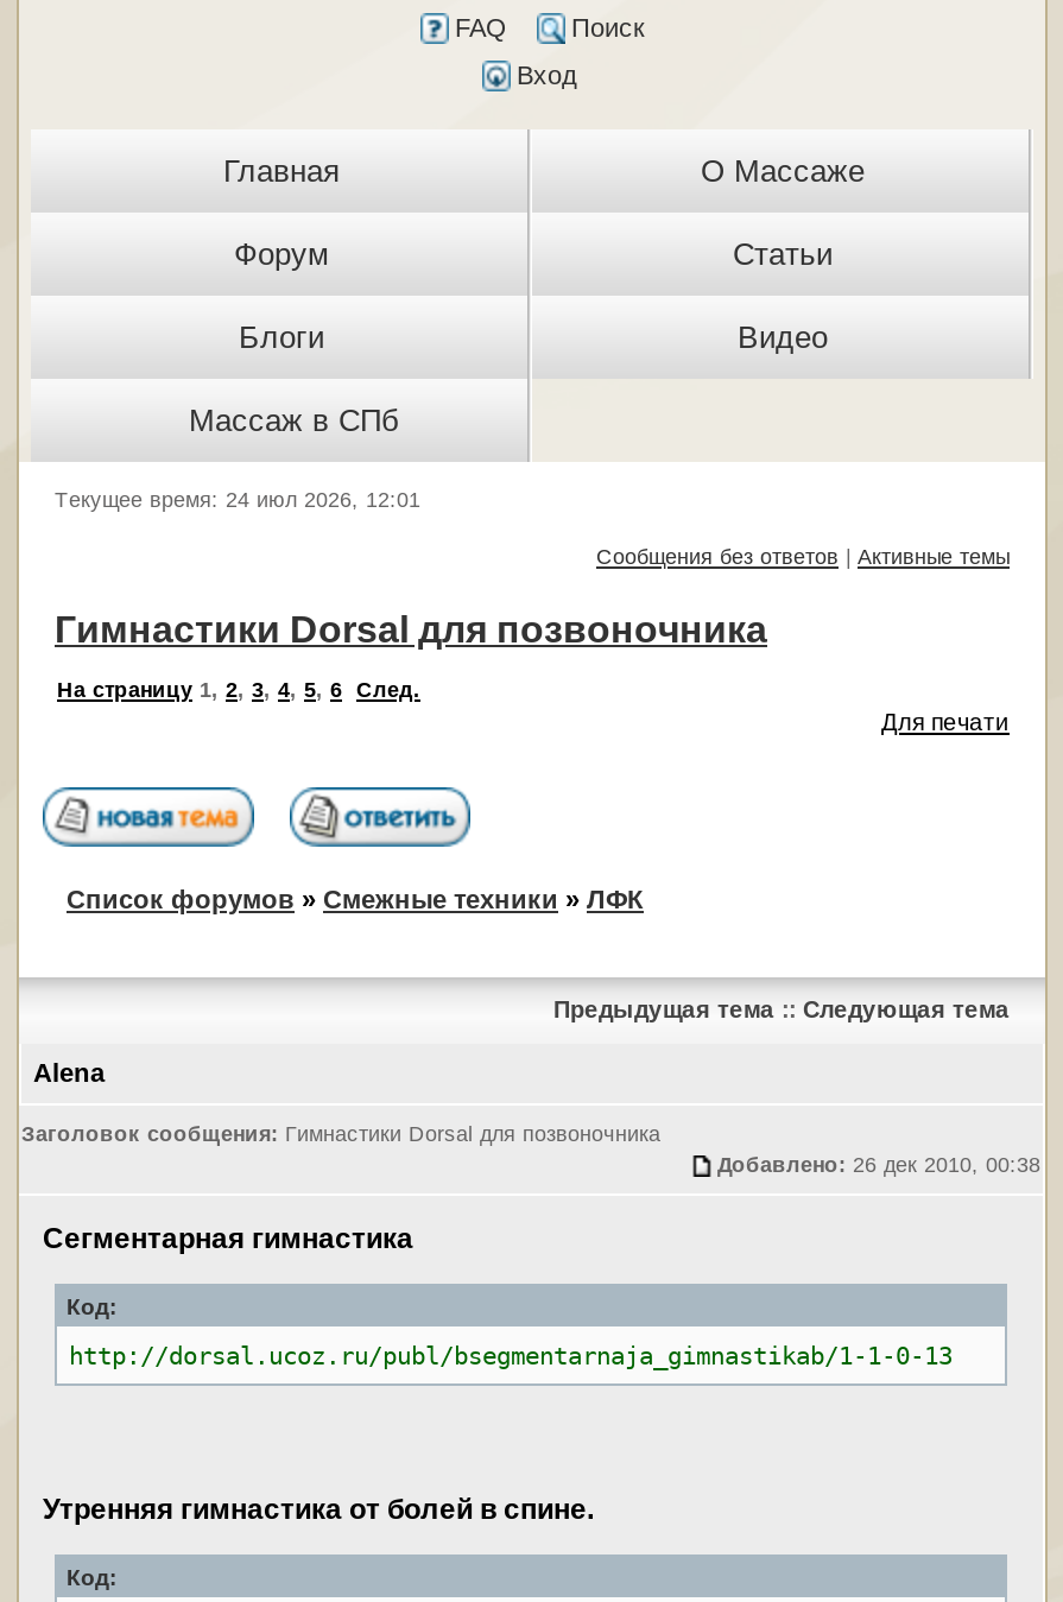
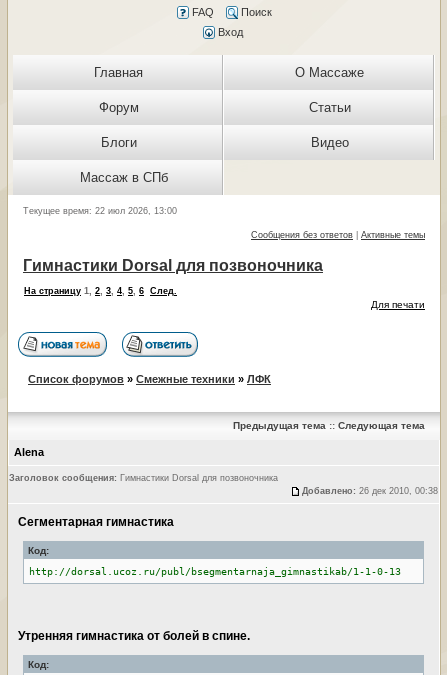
- Текущее время: 24 июл 2026, 12:01
+ Текущее время: 22 июл 2026, 13:00
